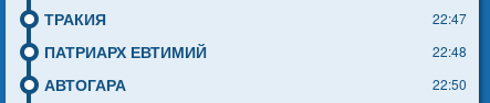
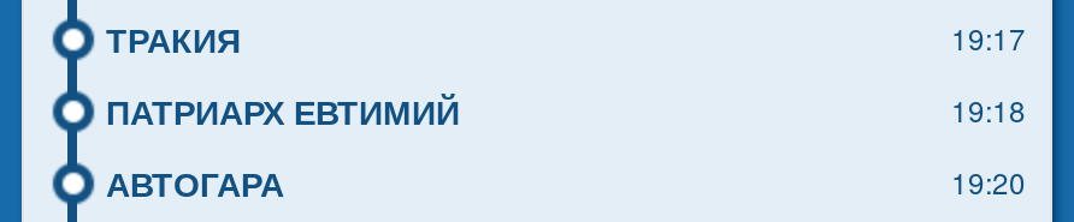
- 22:47
+ 19:17

- 22:48
+ 19:18

- 22:50
+ 19:20
